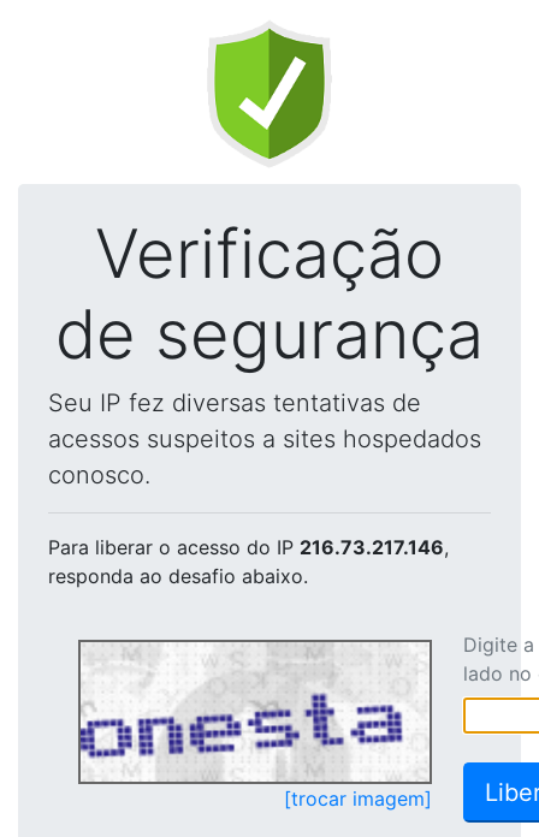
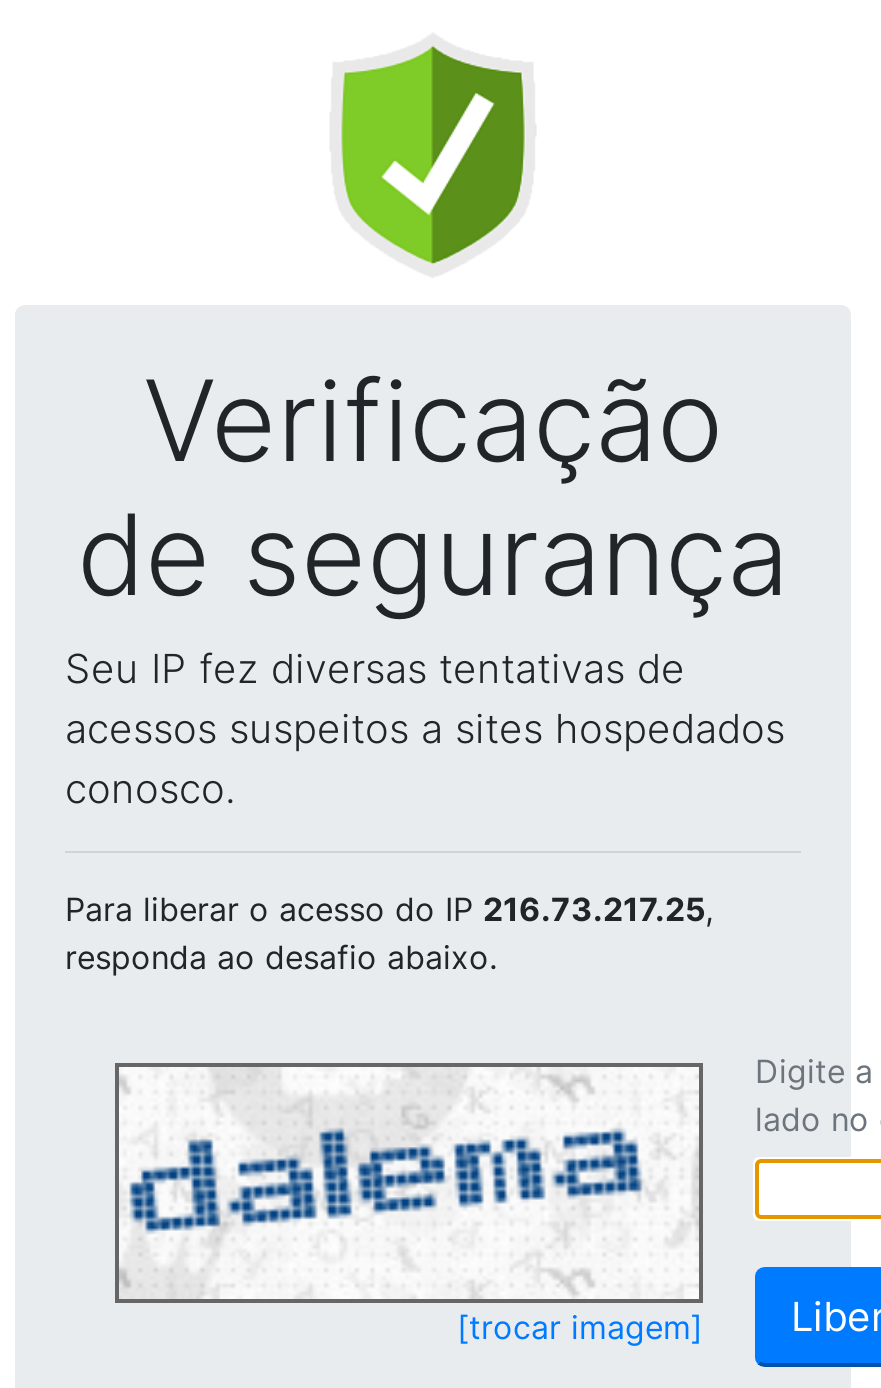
- Para liberar o acesso do IP 216.73.217.146,
+ Para liberar o acesso do IP 216.73.217.25,

- [image]
+ [image]
